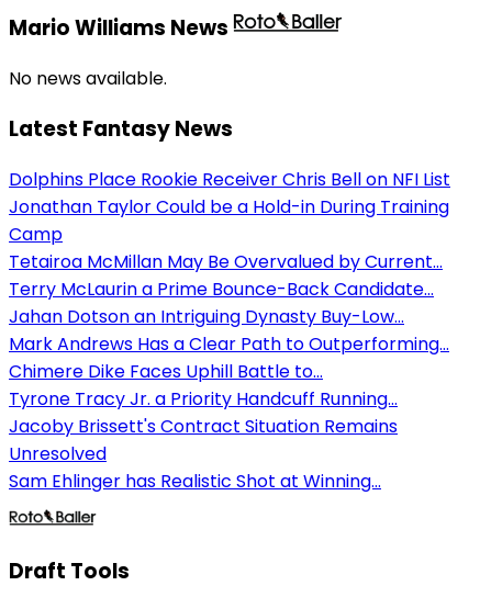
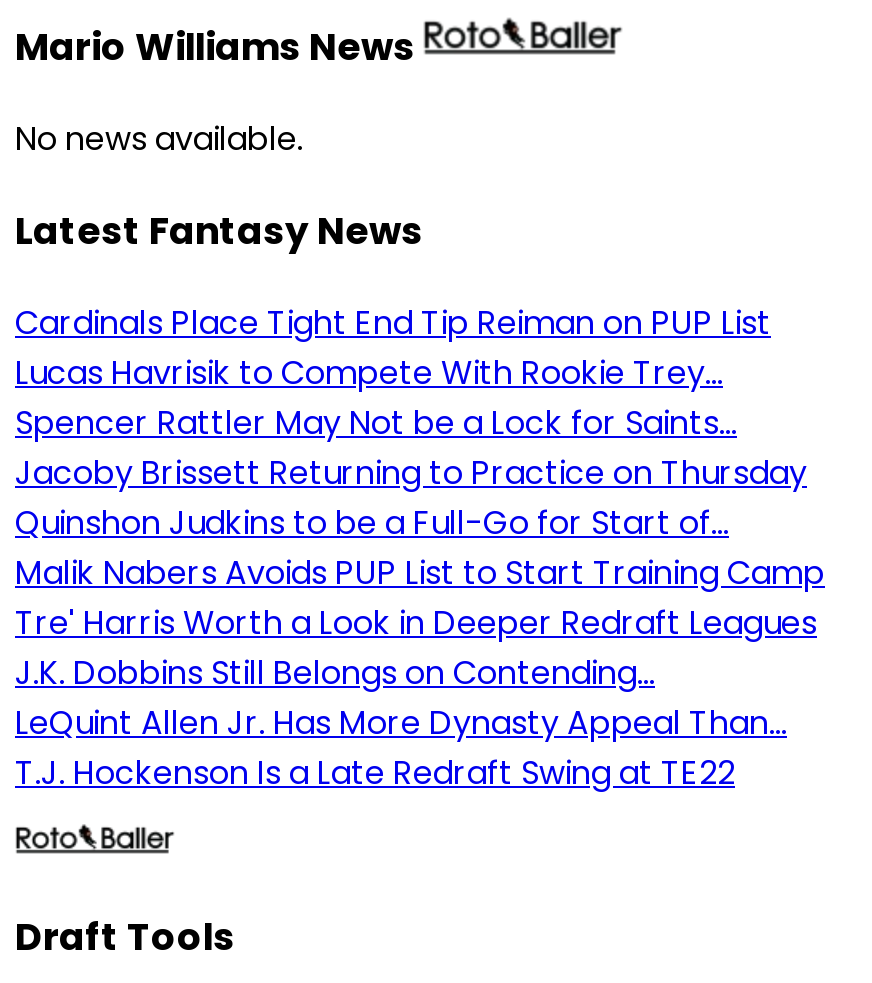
- Dolphins Place Rookie Receiver Chris Bell on NFI List
- Jonathan Taylor Could be a Hold-in During Training
- Camp
- Tetairoa McMillan May Be Overvalued by Current...
- Terry McLaurin a Prime Bounce-Back Candidate...
- Jahan Dotson an Intriguing Dynasty Buy-Low...
- Mark Andrews Has a Clear Path to Outperforming...
- Chimere Dike Faces Uphill Battle to...
- Tyrone Tracy Jr. a Priority Handcuff Running...
- Jacoby Brissett's Contract Situation Remains
- Unresolved
- Sam Ehlinger has Realistic Shot at Winning...
+ Cardinals Place Tight End Tip Reiman on PUP List
+ Lucas Havrisik to Compete With Rookie Trey...
+ Spencer Rattler May Not be a Lock for Saints...
+ Jacoby Brissett Returning to Practice on Thursday
+ Quinshon Judkins to be a Full-Go for Start of...
+ Malik Nabers Avoids PUP List to Start Training Camp
+ Tre' Harris Worth a Look in Deeper Redraft Leagues
+ J.K. Dobbins Still Belongs on Contending...
+ LeQuint Allen Jr. Has More Dynasty Appeal Than...
+ T.J. Hockenson Is a Late Redraft Swing at TE22
